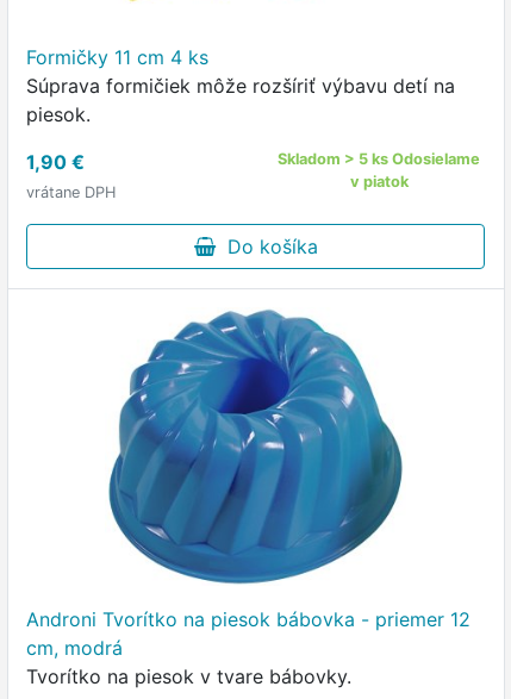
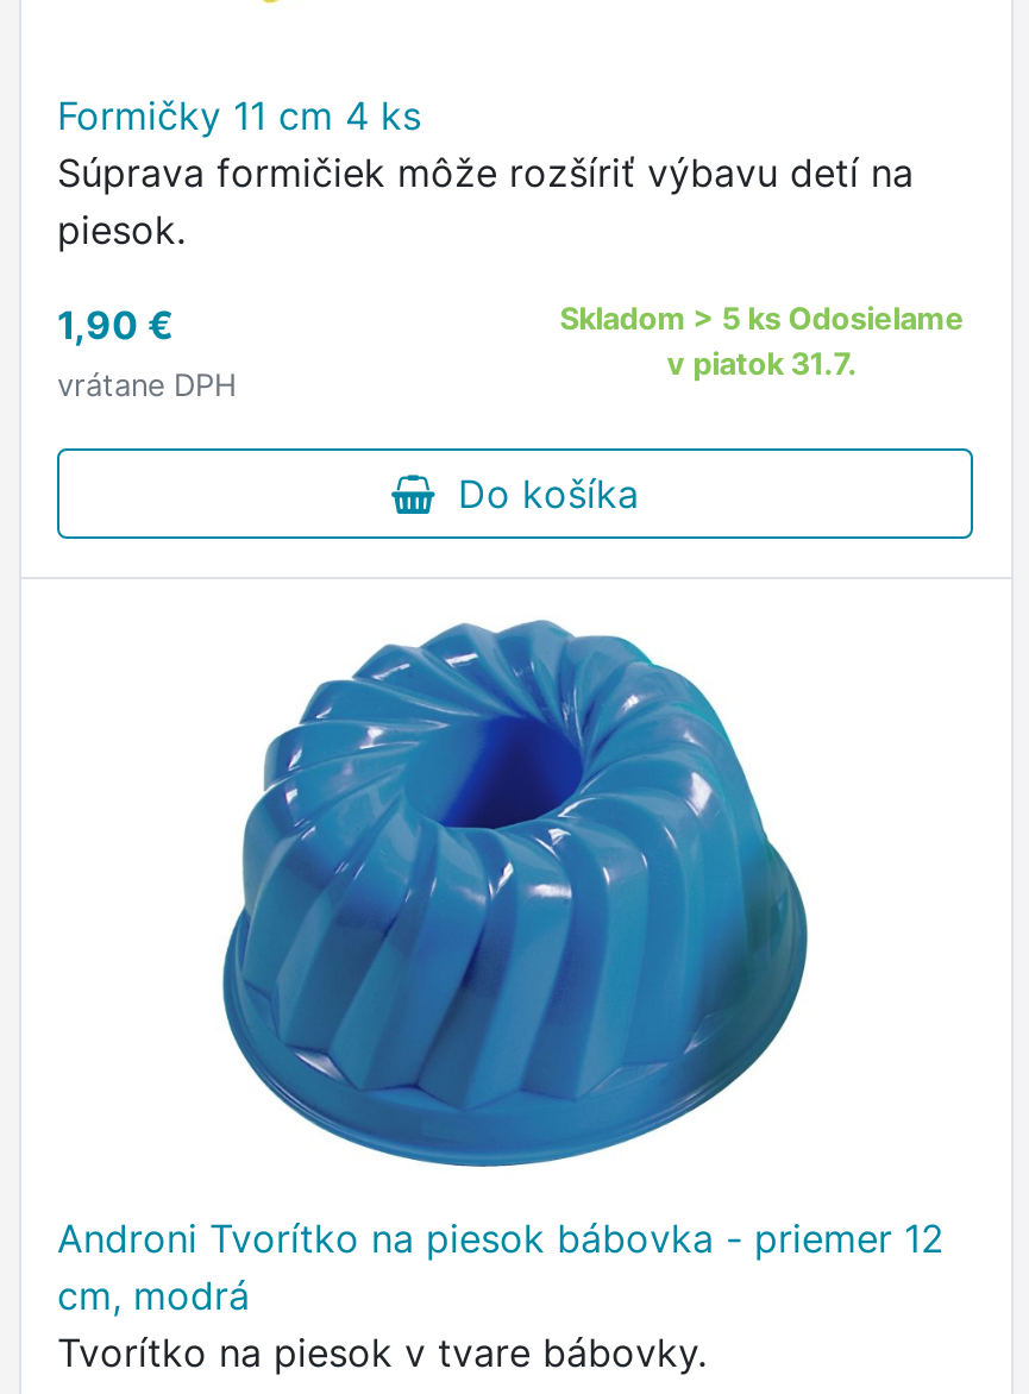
- v piatok
+ v piatok 31.7.
